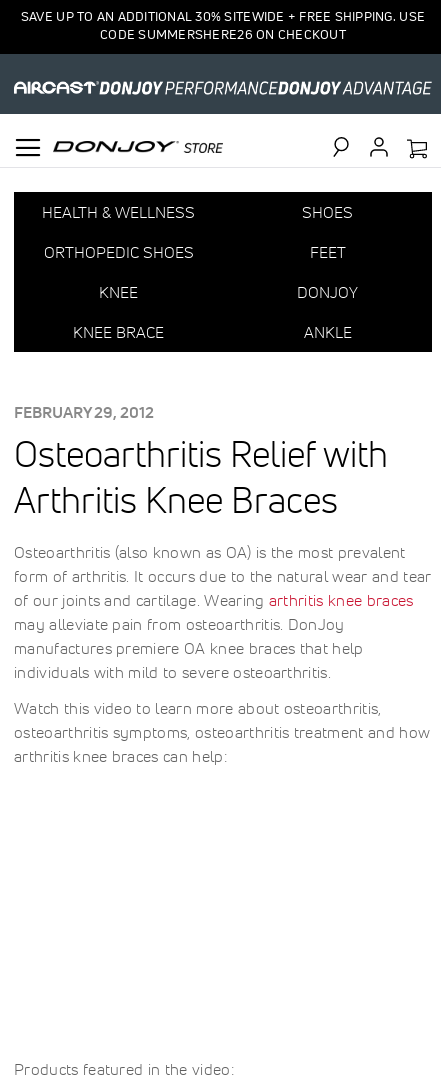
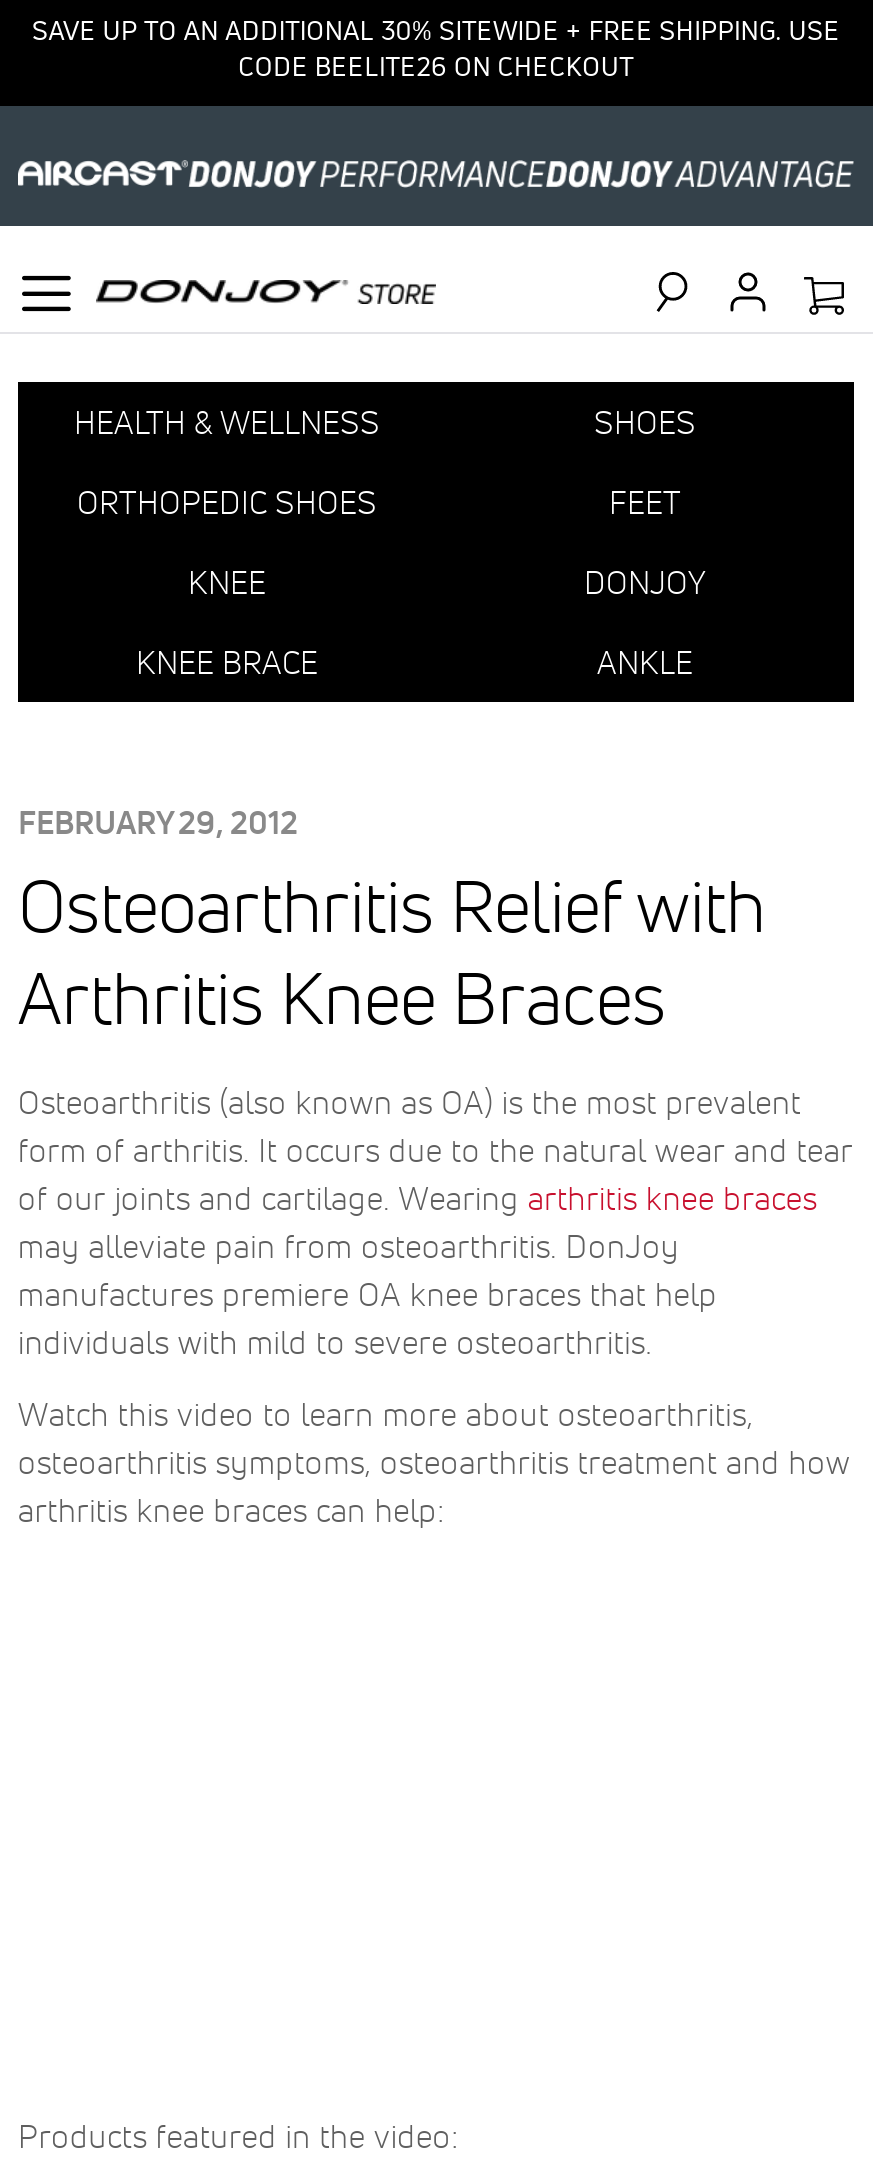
- CODE SUMMERSHERE26 ON CHECKOUT
+ CODE BEELITE26 ON CHECKOUT
